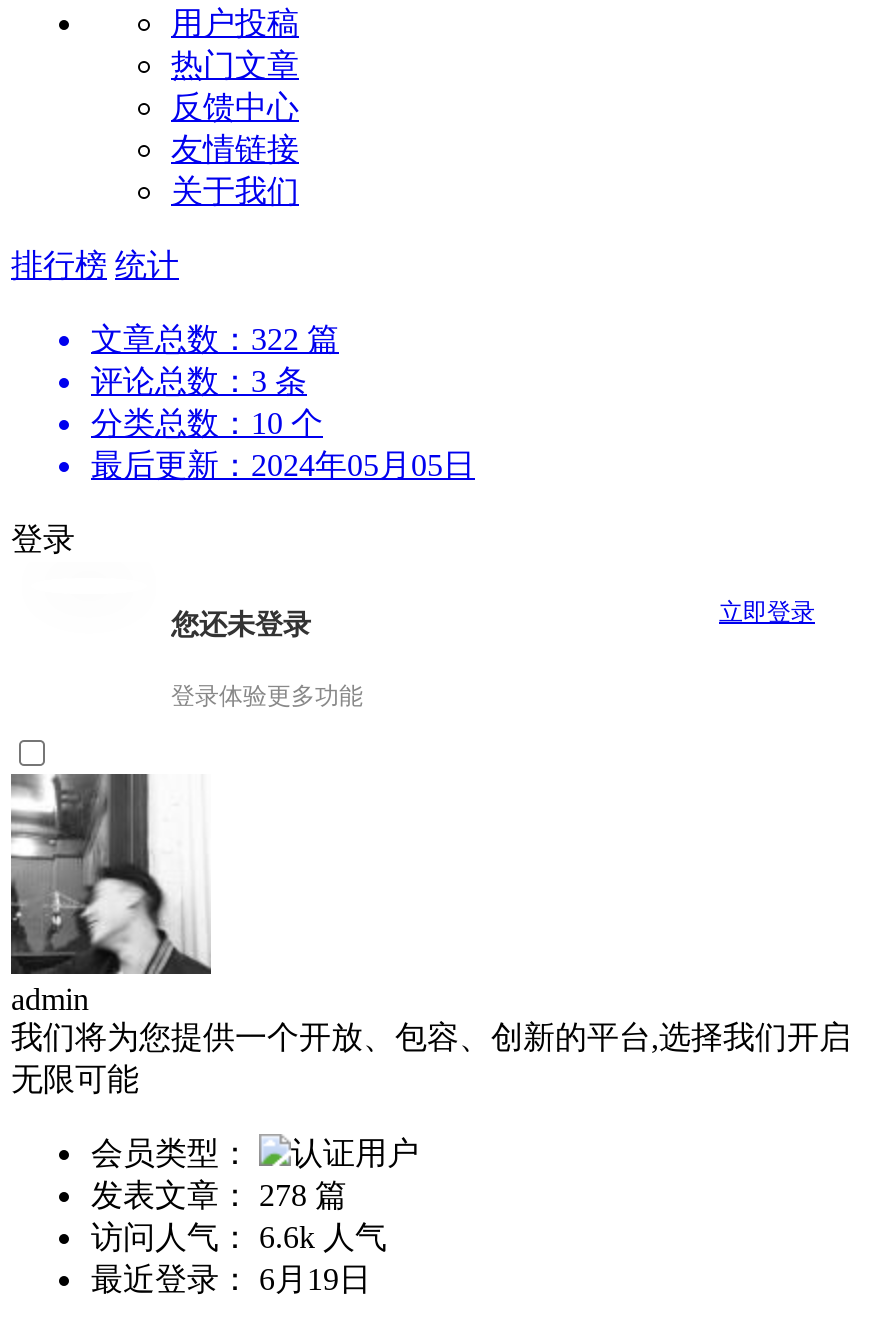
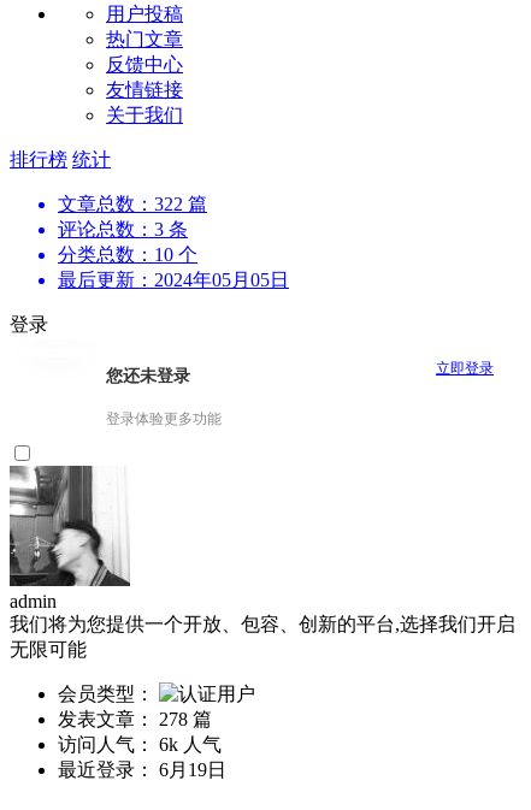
- 访问人气： 6.6k 人气
+ 访问人气： 6k 人气
